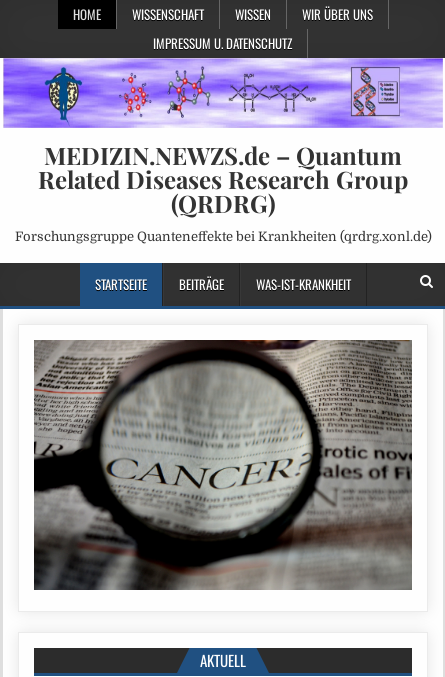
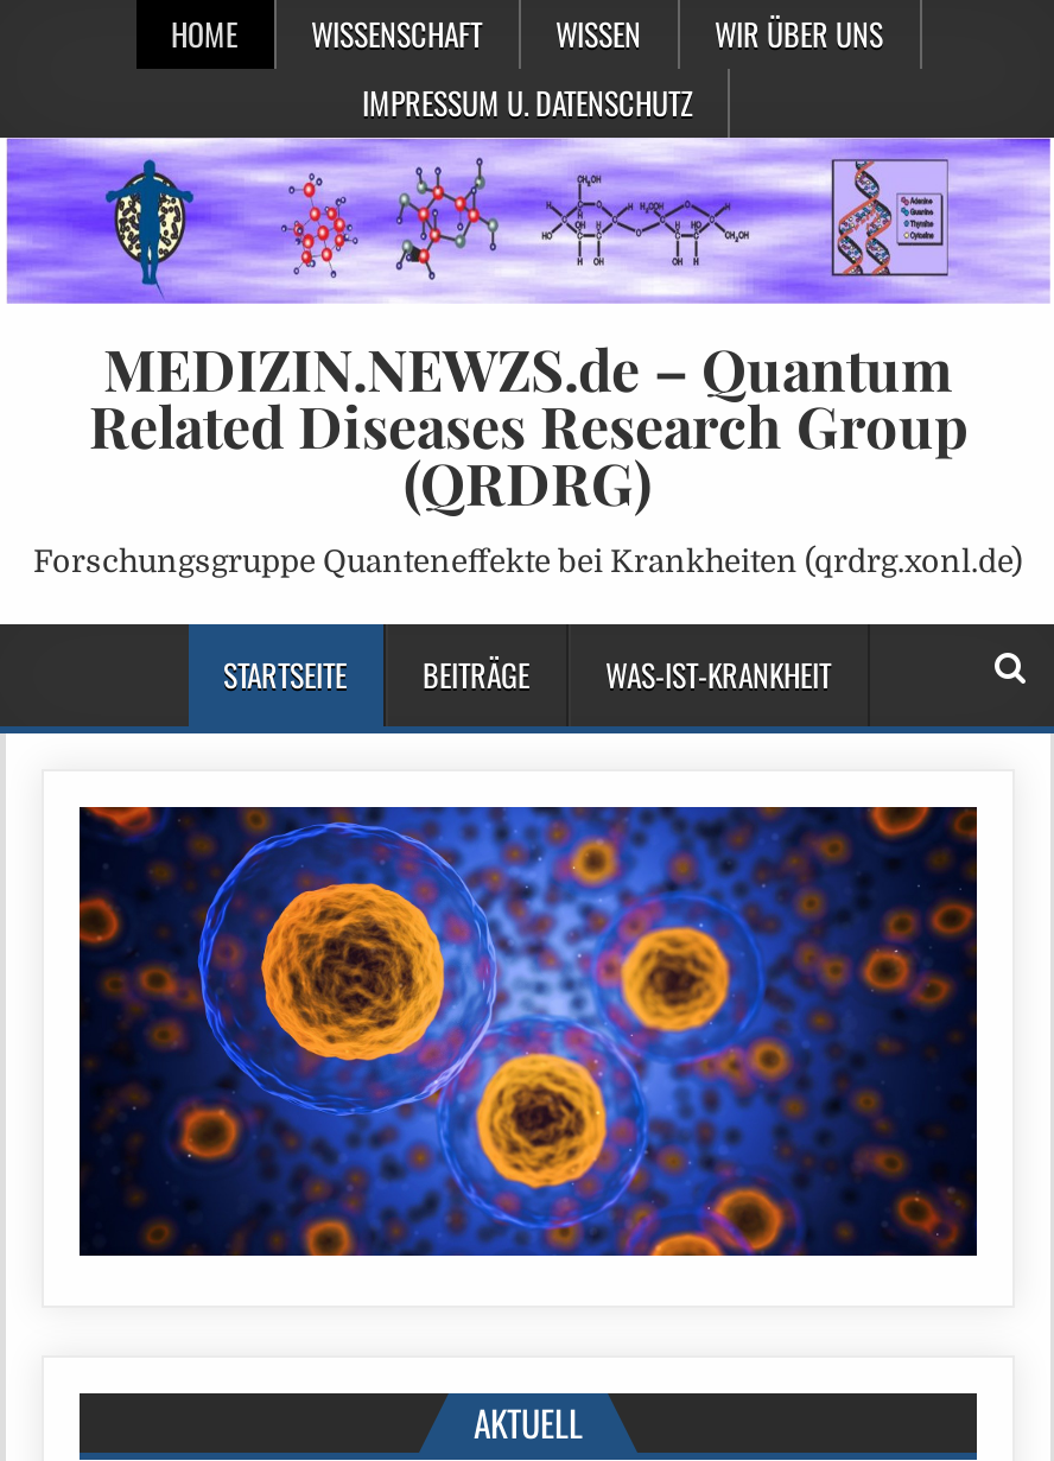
- [image]
+ [image]
